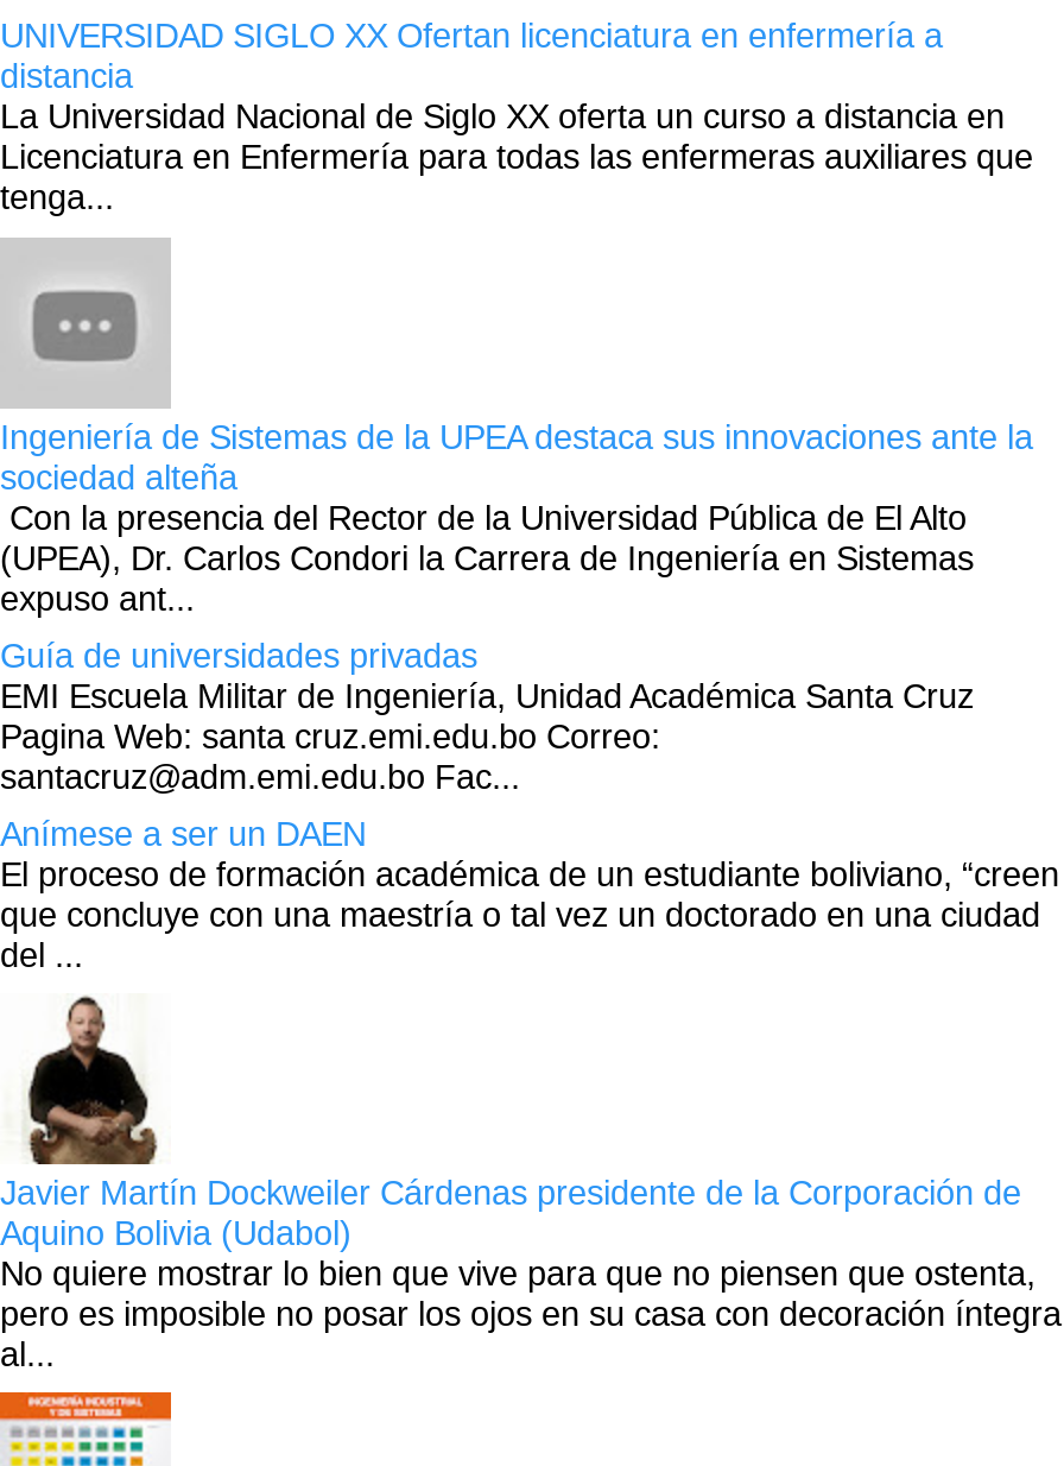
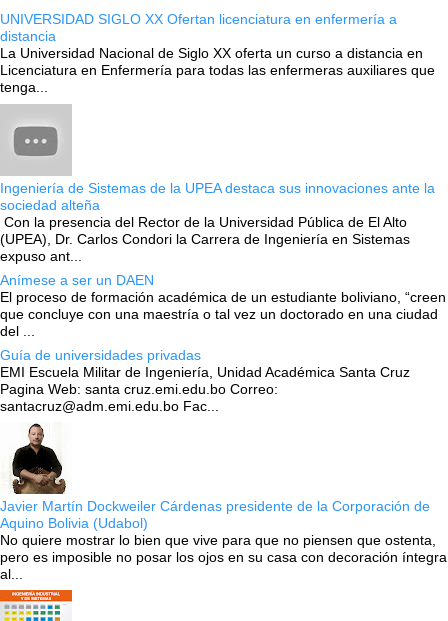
moved down: Guía de universidades privadas | EMI Escuela Militar de Ingeniería, Unidad Académica Santa Cruz | Pagina Web: santa cruz.emi.edu.bo Correo: | santacruz@adm.emi.edu.bo Fac...

moved up: Anímese a ser un DAEN | El proceso de formación académica de un estudiante boliviano, “creen | que concluye con una maestría o tal vez un doctorado en una ciudad | del ...
